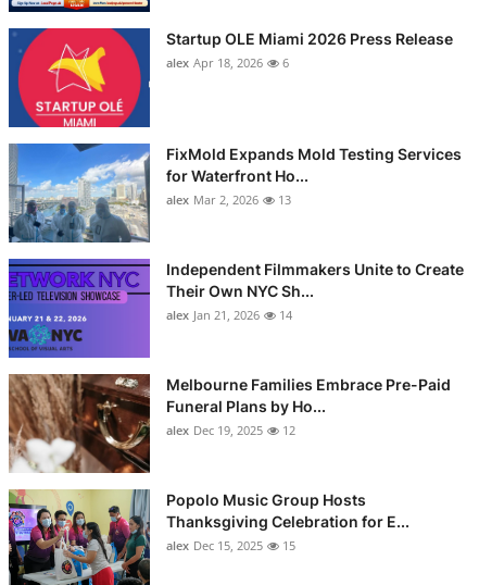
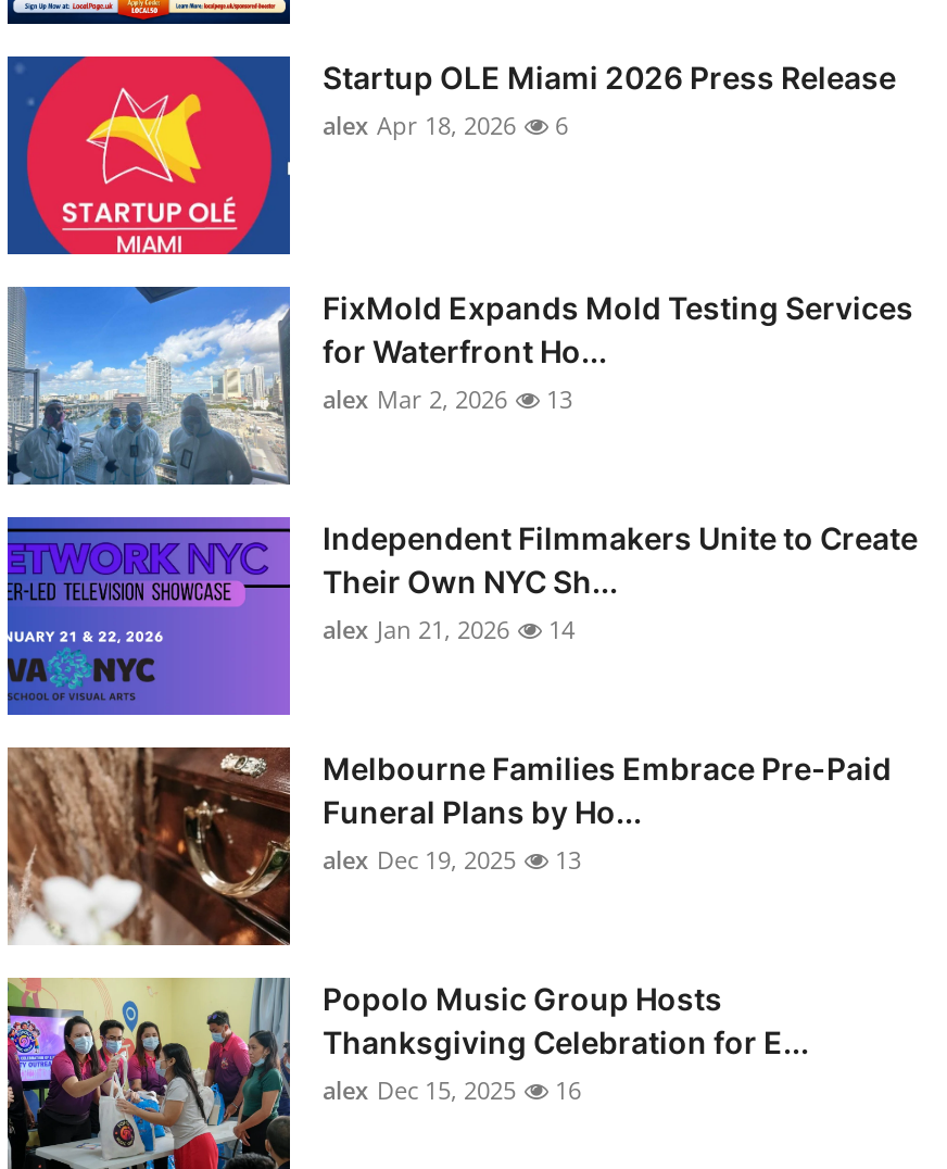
- alex Dec 19, 2025 12
+ alex Dec 19, 2025 13

- alex Dec 15, 2025 15
+ alex Dec 15, 2025 16
